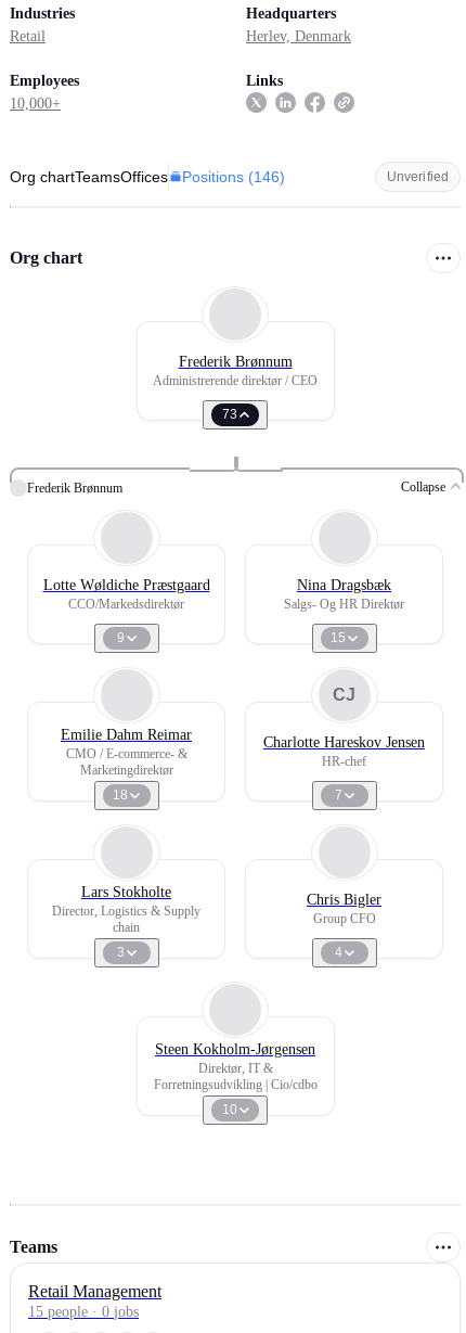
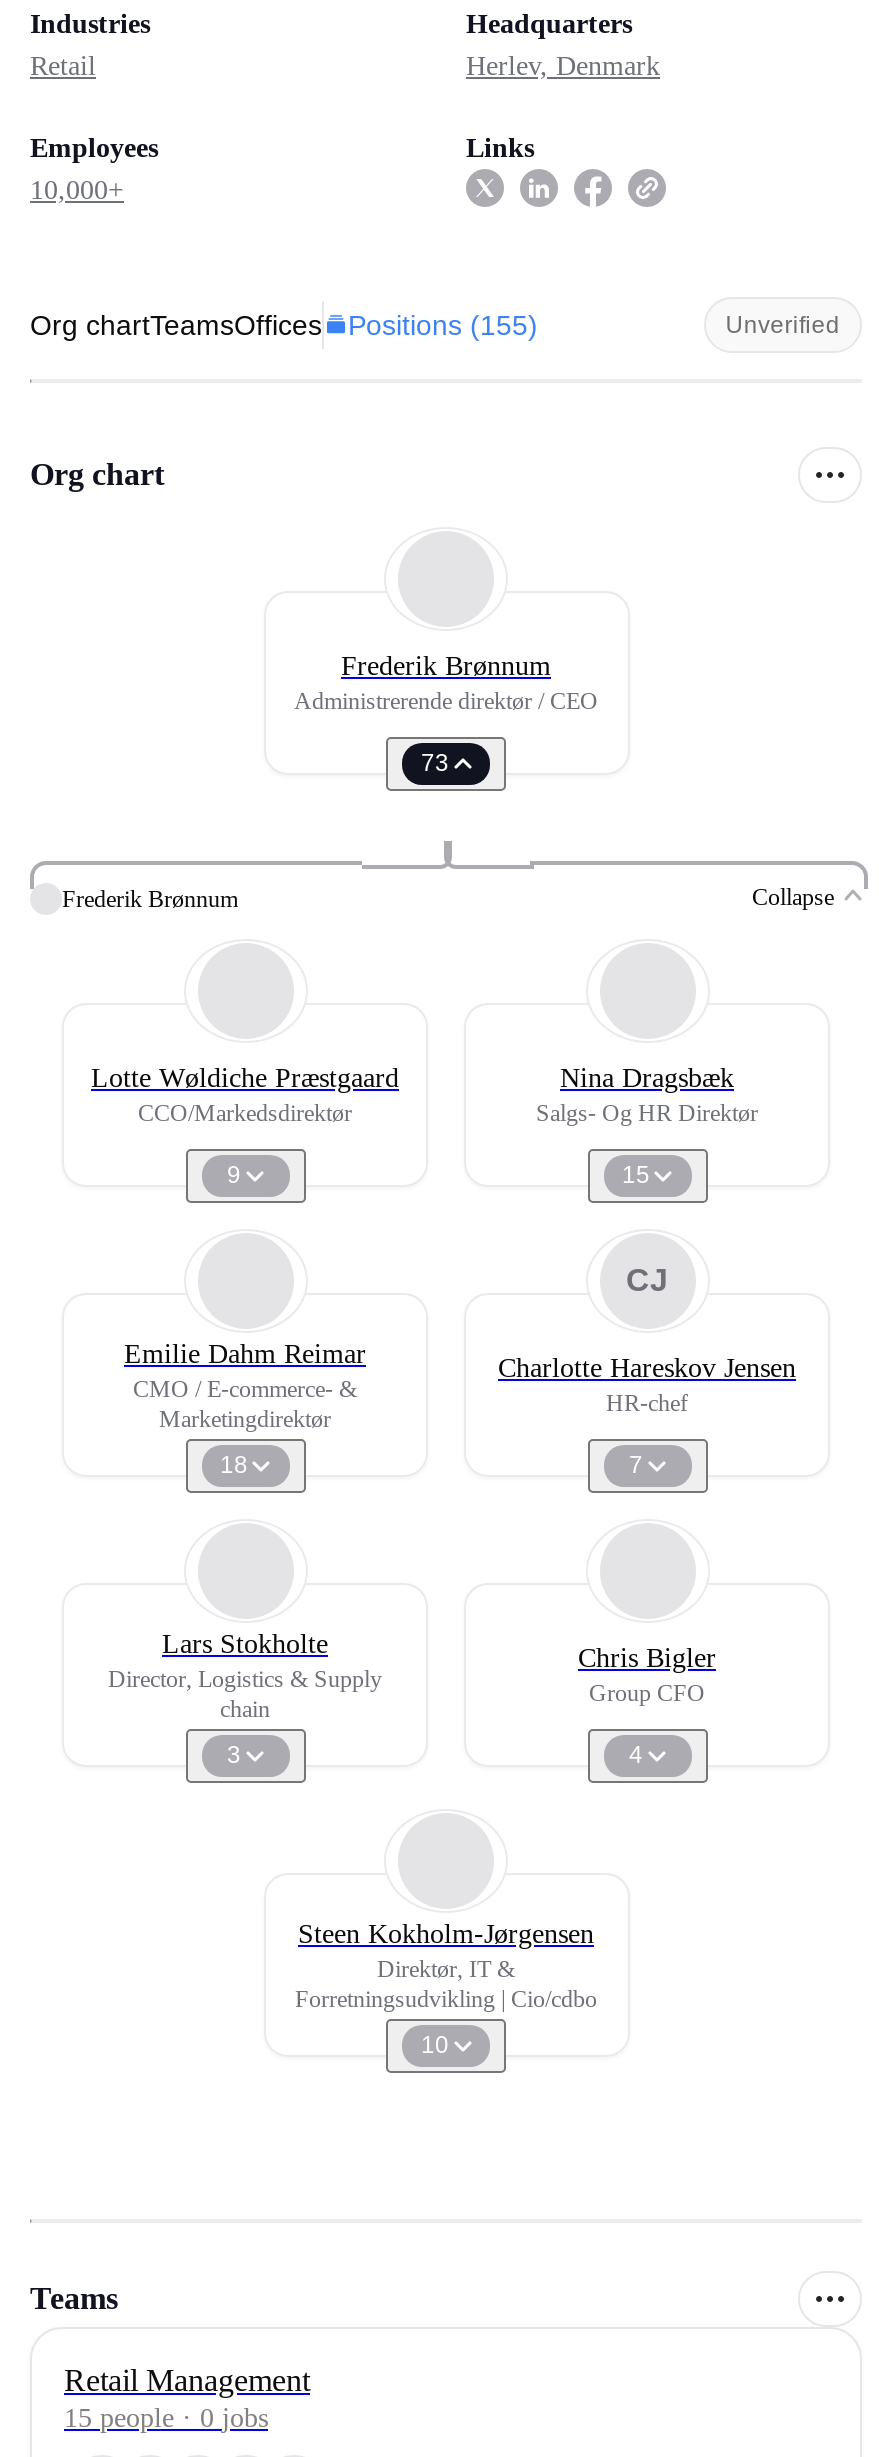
- Org chartTeamsOffices Positions (146)
+ Org chartTeamsOffices Positions (155)
